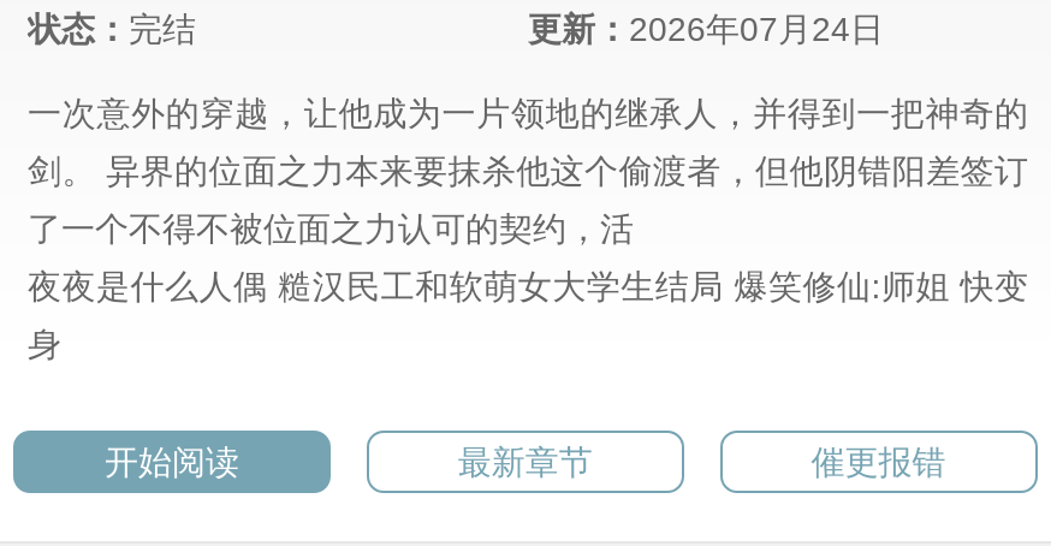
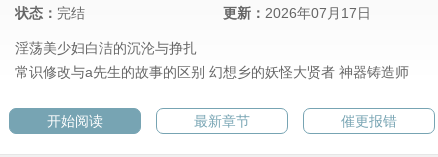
- 更新：2026年07月24日
- 一次意外的穿越，让他成为一片领地的继承人，并得到一把神奇的
- 剑。 异界的位面之力本来要抹杀他这个偷渡者，但他阴错阳差签订
- 了一个不得不被位面之力认可的契约，活
- 夜夜是什么人偶 糙汉民工和软萌女大学生结局 爆笑修仙:师姐 快变
- 身
+ 更新：2026年07月17日
+ 淫荡美少妇白洁的沉沦与挣扎
+ 常识修改与a先生的故事的区别 幻想乡的妖怪大贤者 神器铸造师
